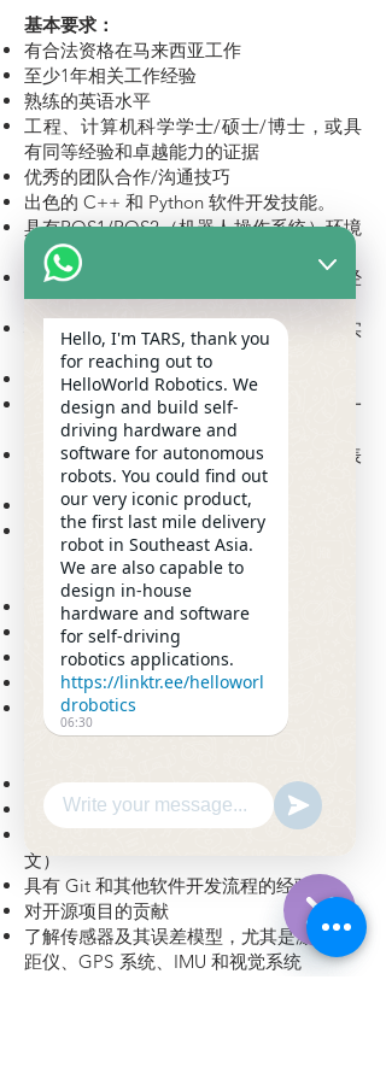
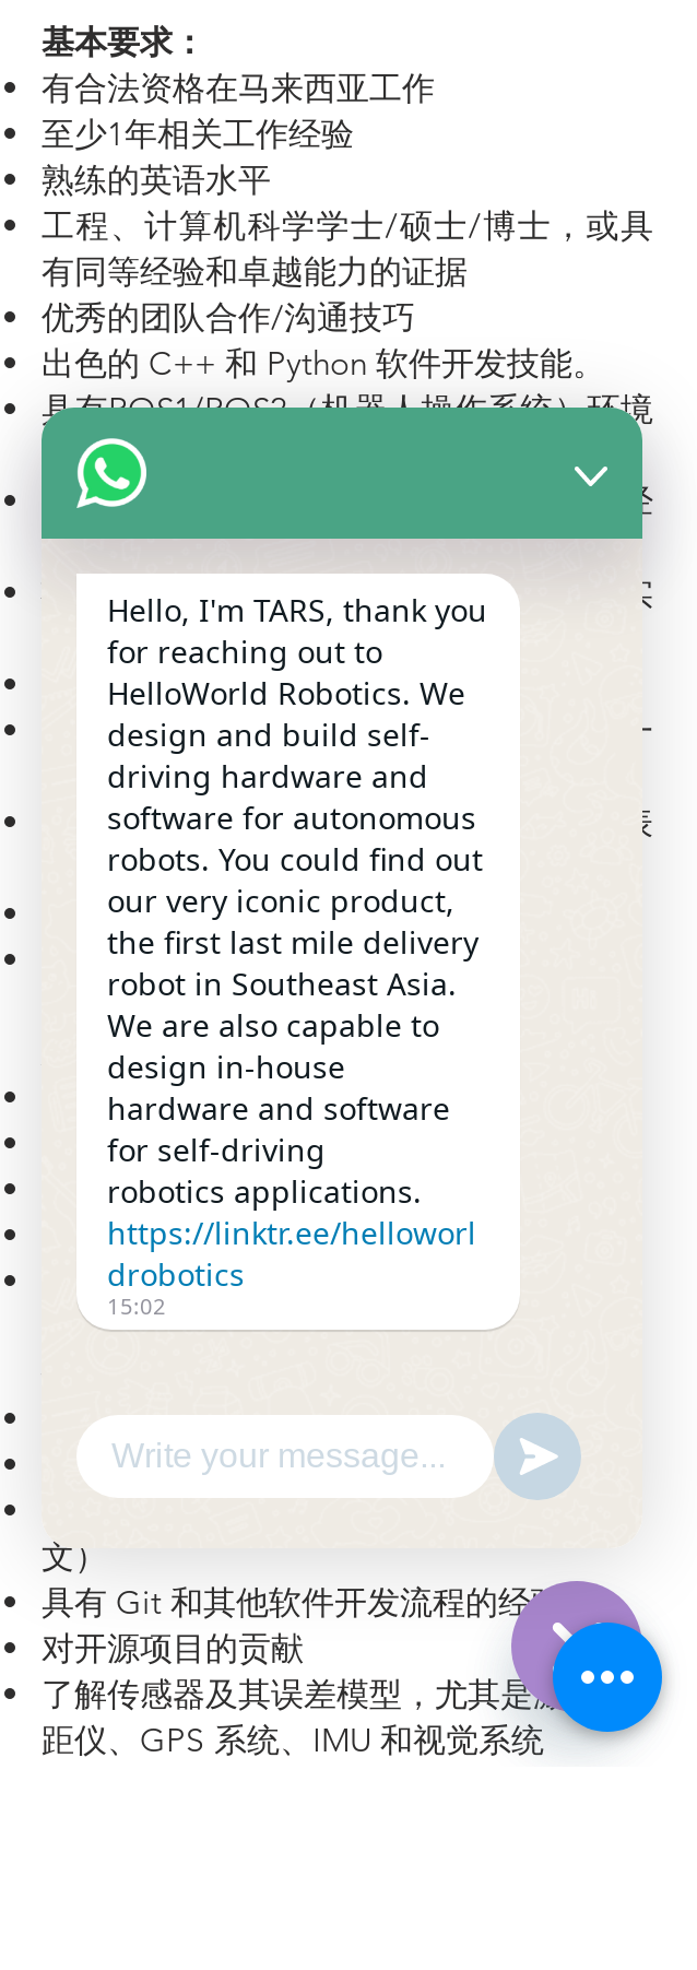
- 06:30
+ 15:02
